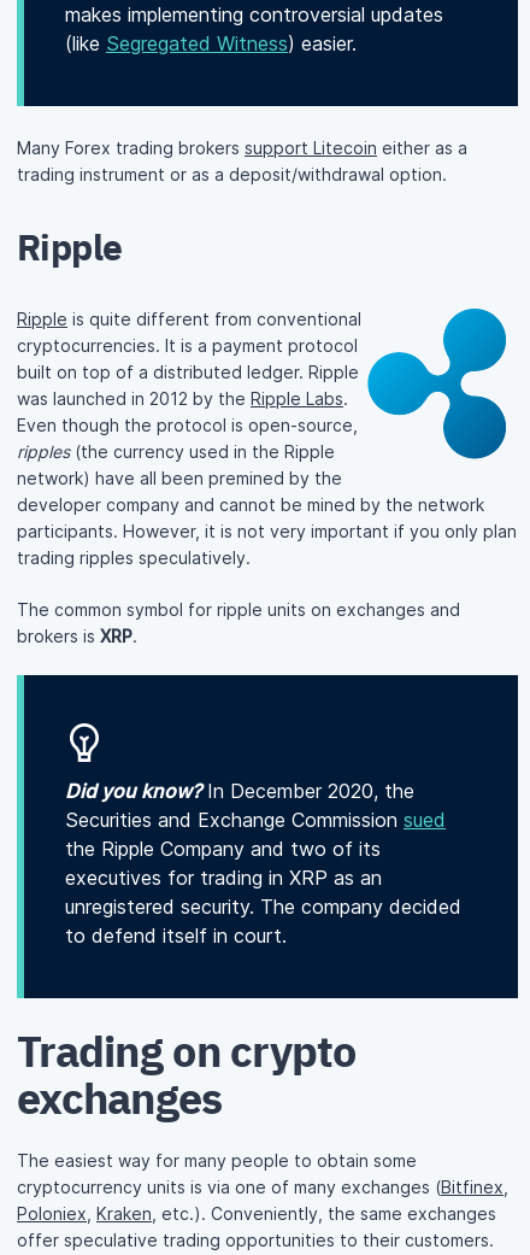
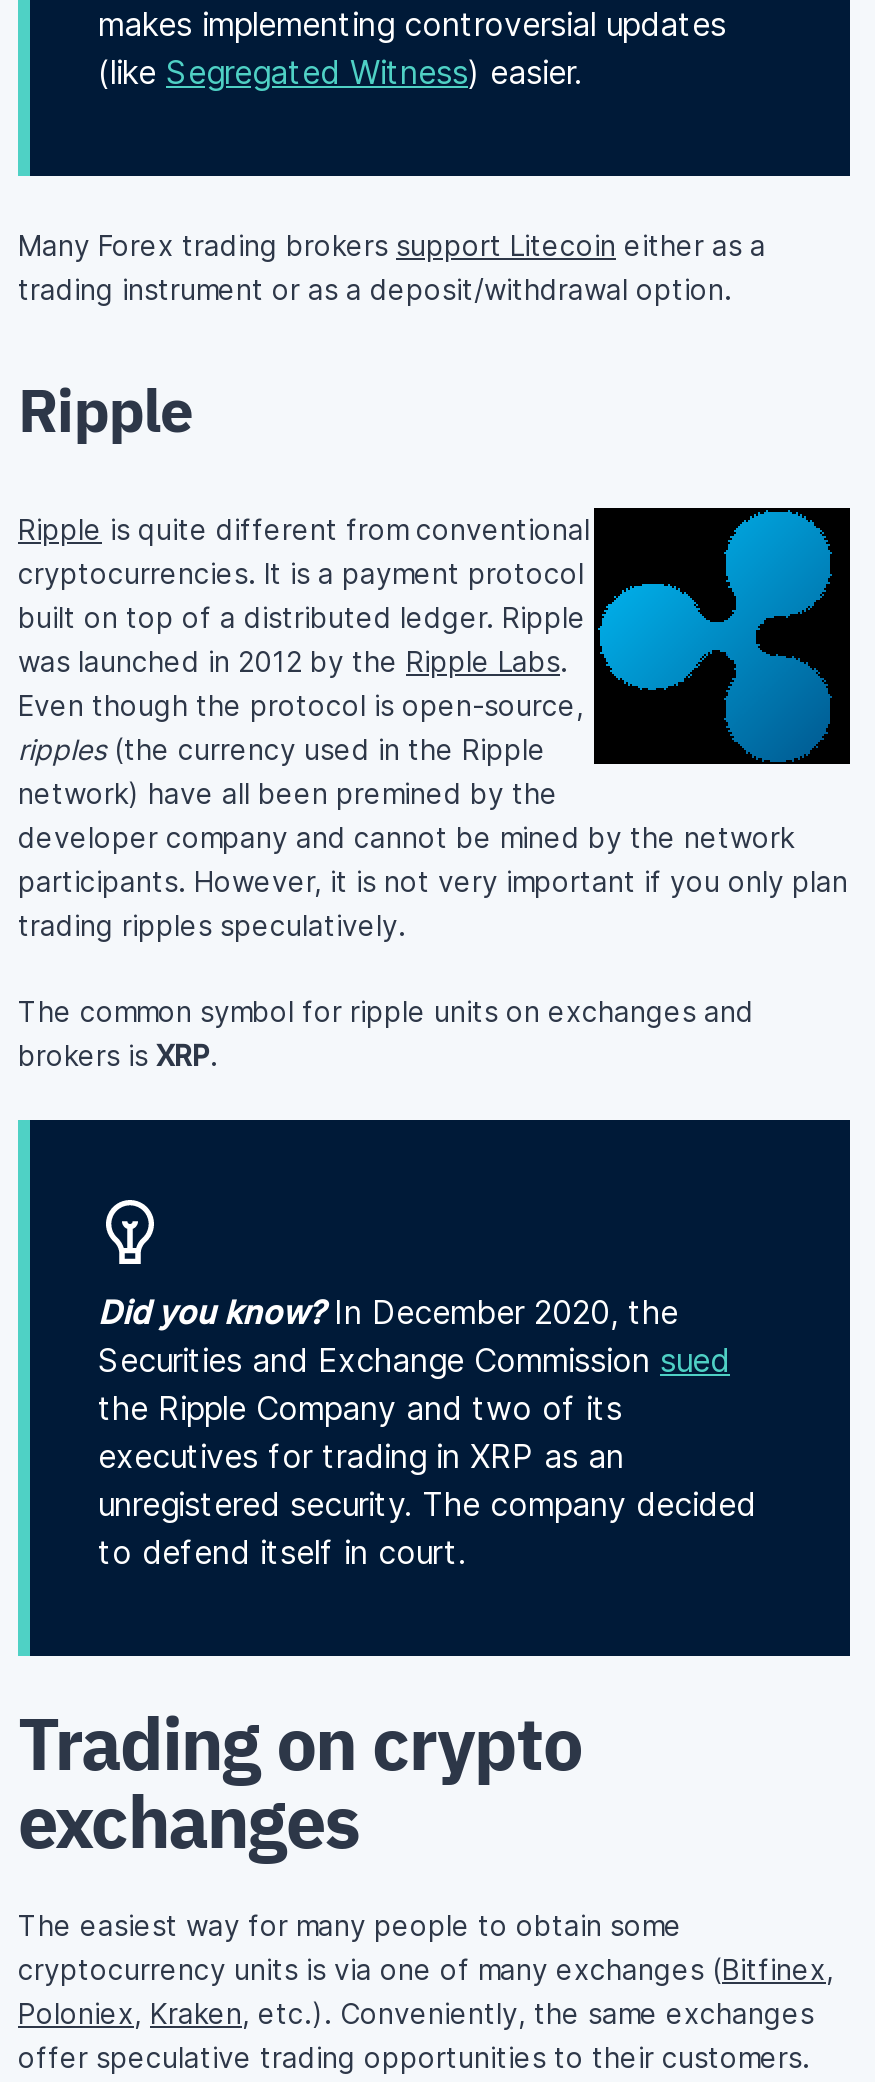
- [image]
+ [image]
